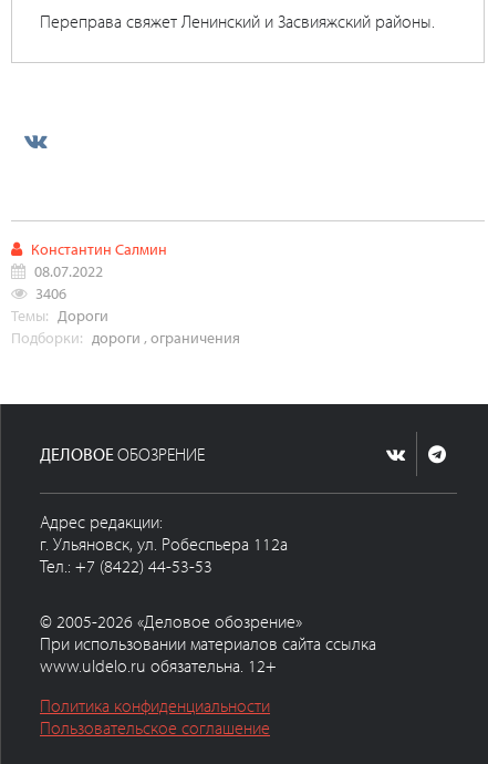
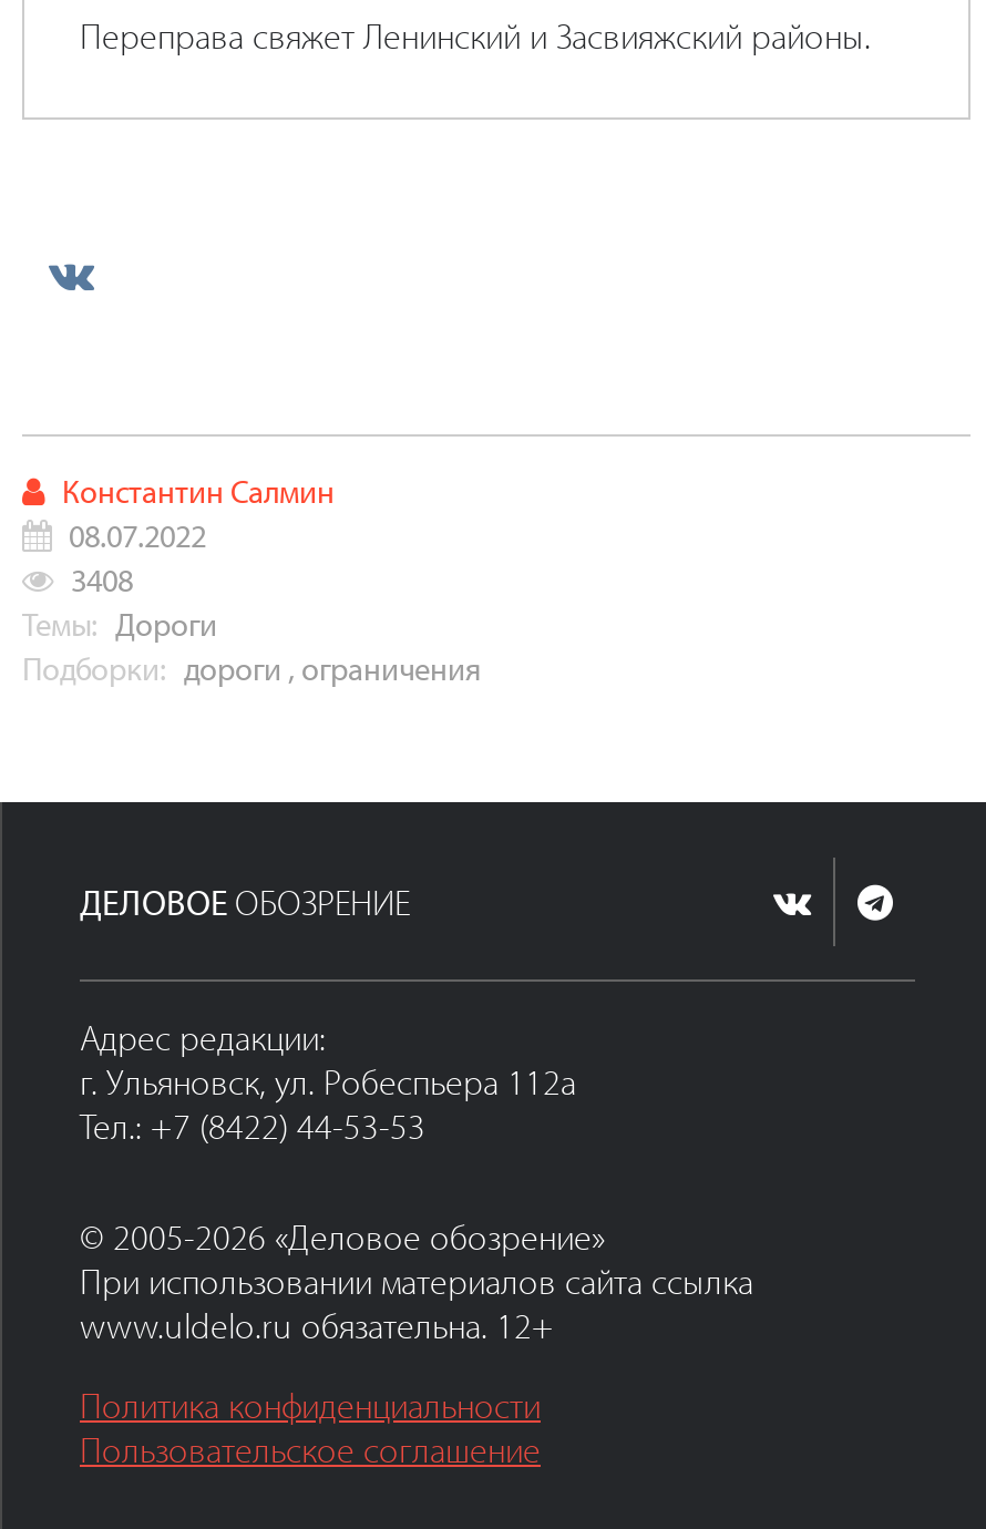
- 3406
+ 3408
